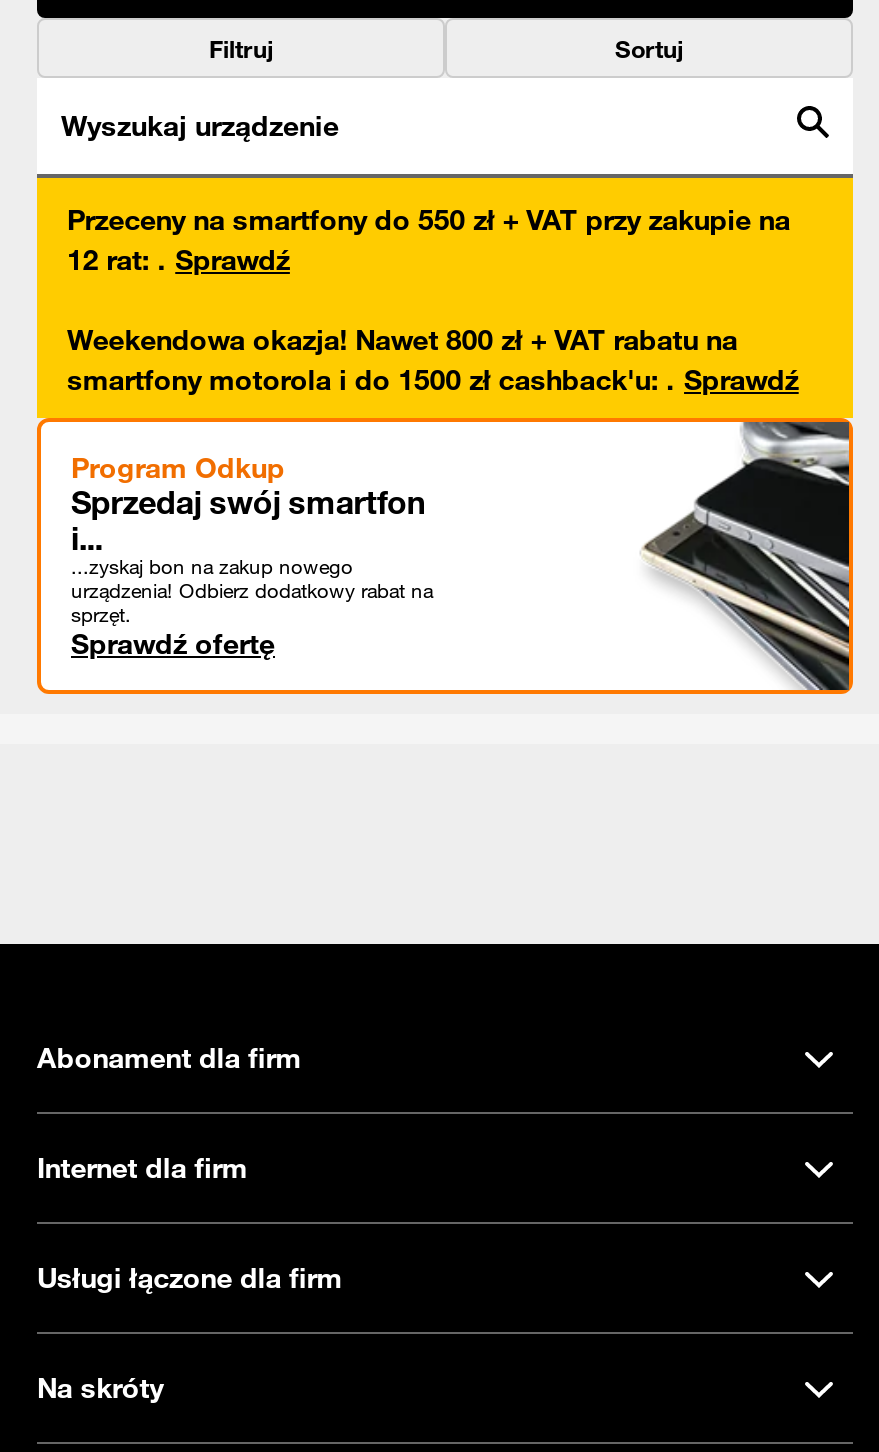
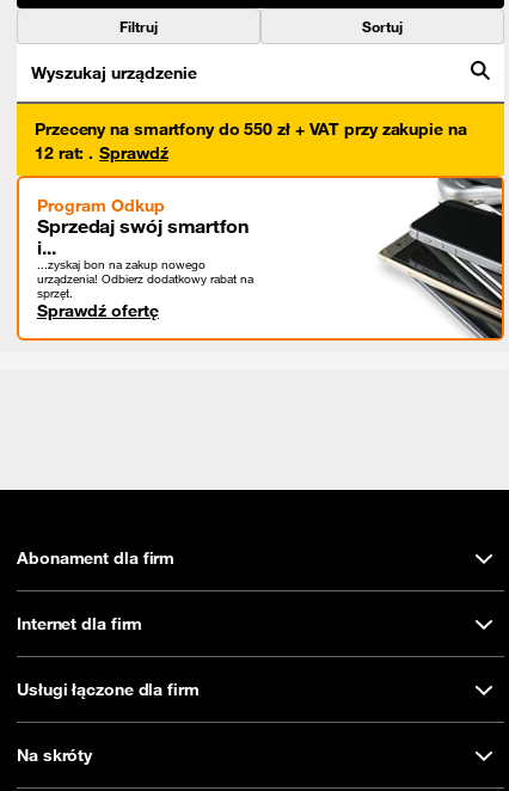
- Weekendowa okazja! Nawet 800 zł + VAT rabatu na
- smartfony motorola i do 1500 zł cashback'u:. Sprawdź
